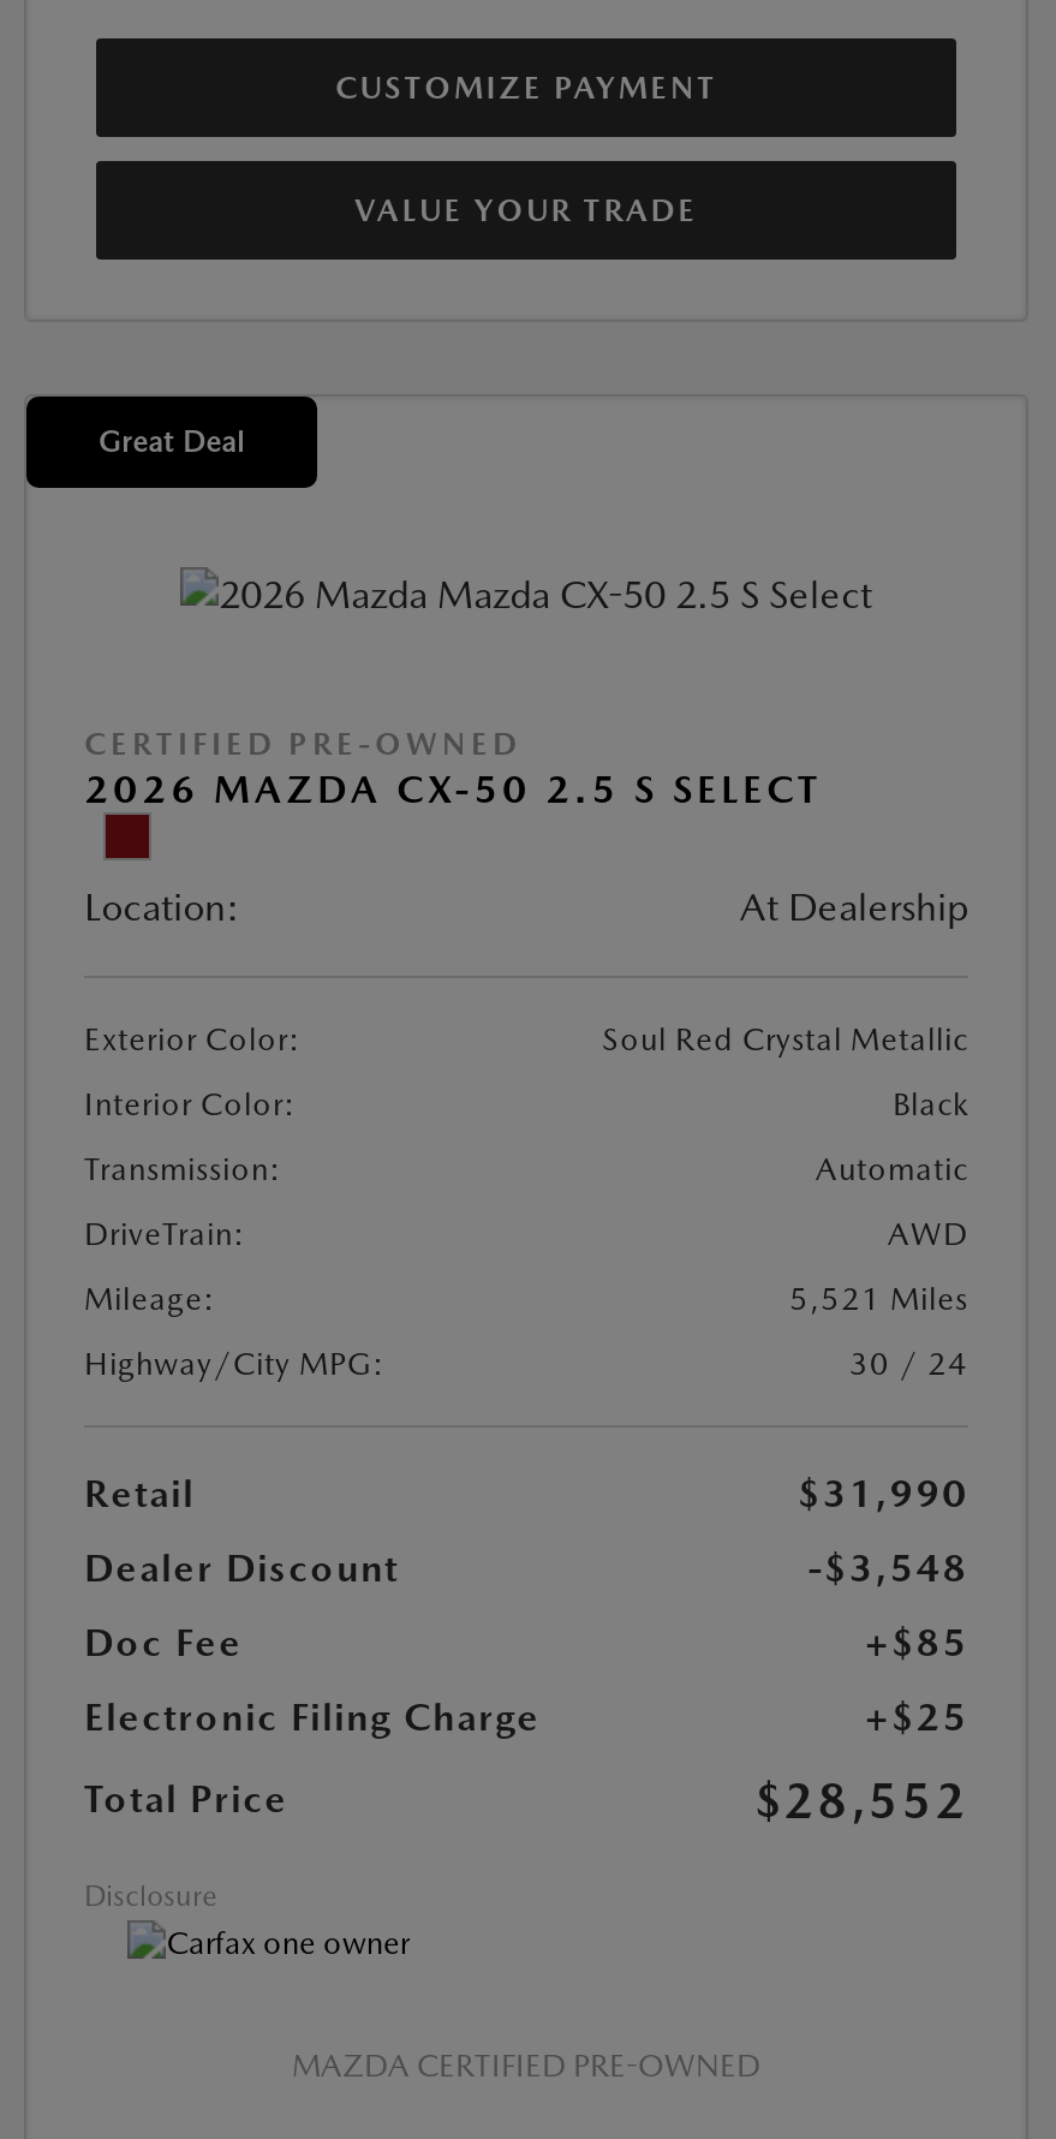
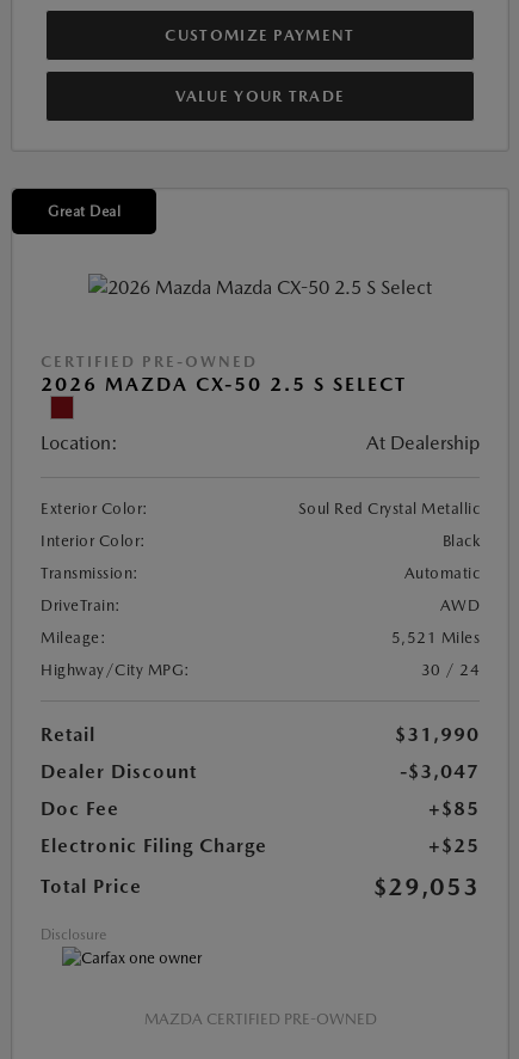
- -$3,548
+ -$3,047

- $28,552
+ $29,053
